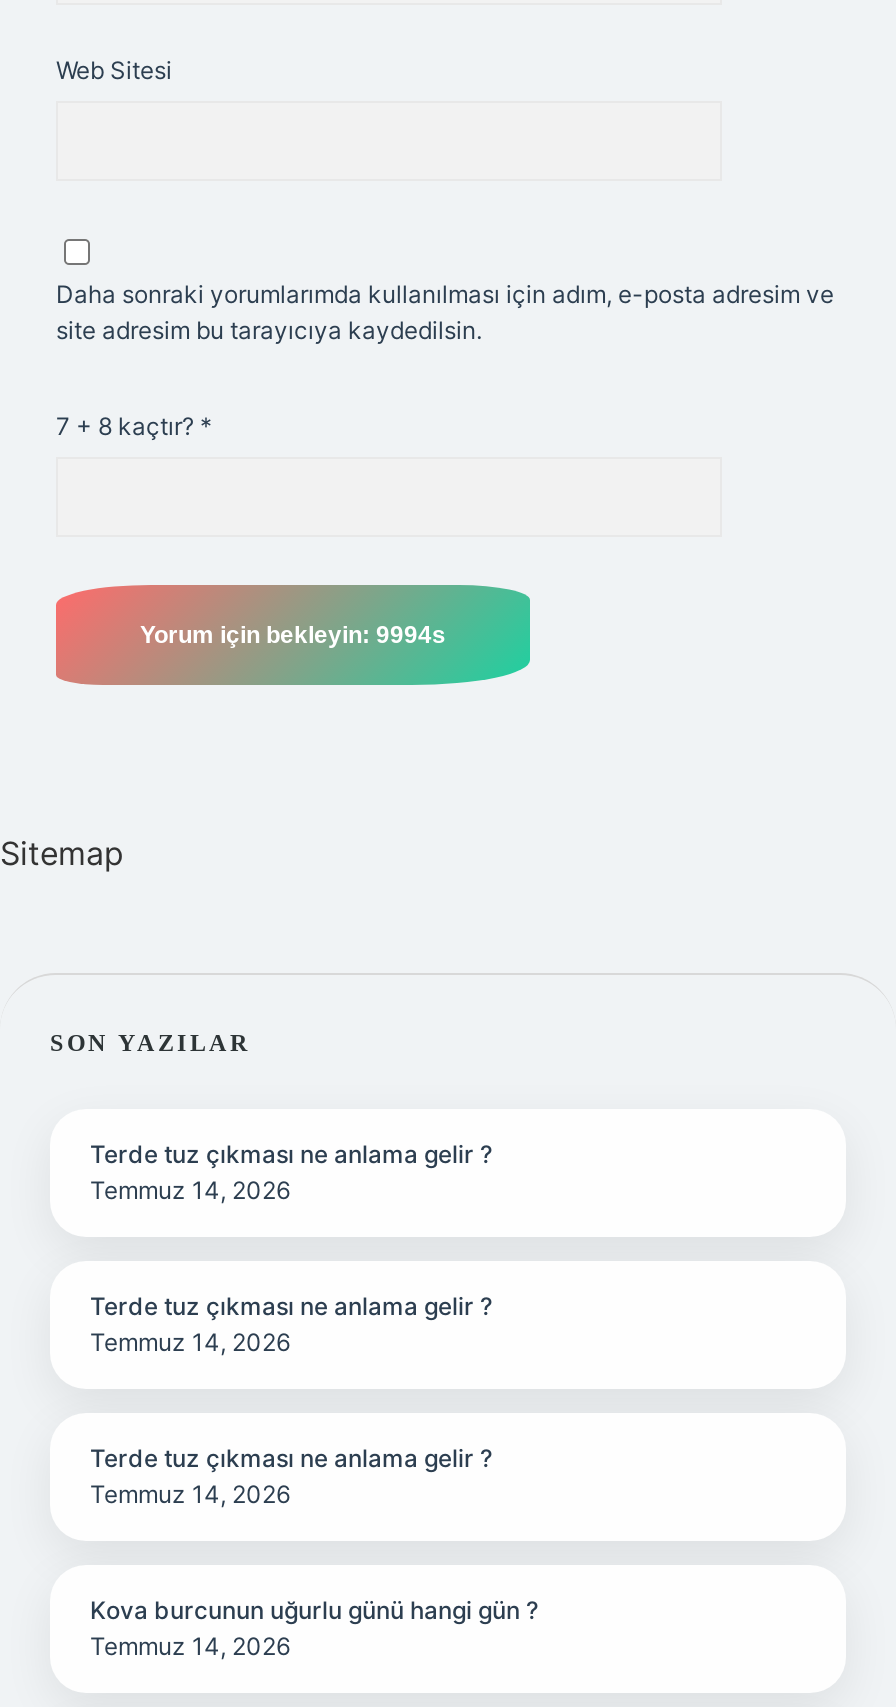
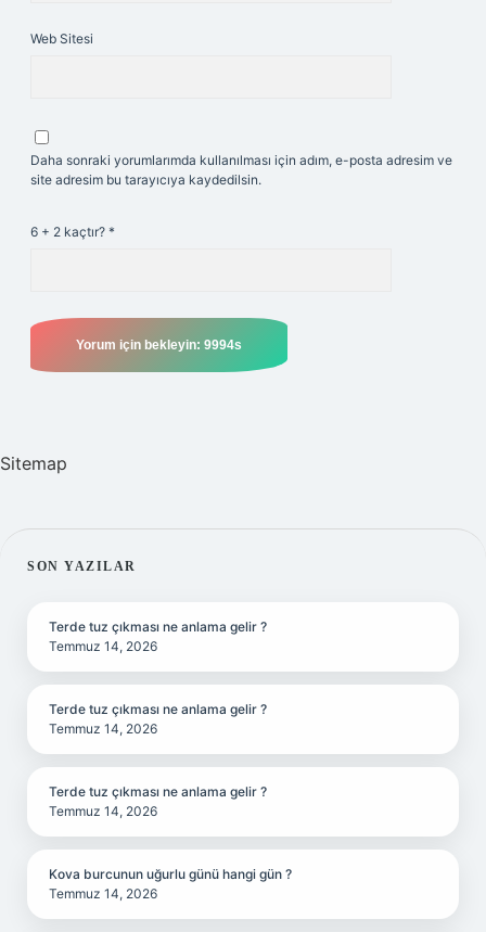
- 7 + 8 kaçtır? *
+ 6 + 2 kaçtır? *
